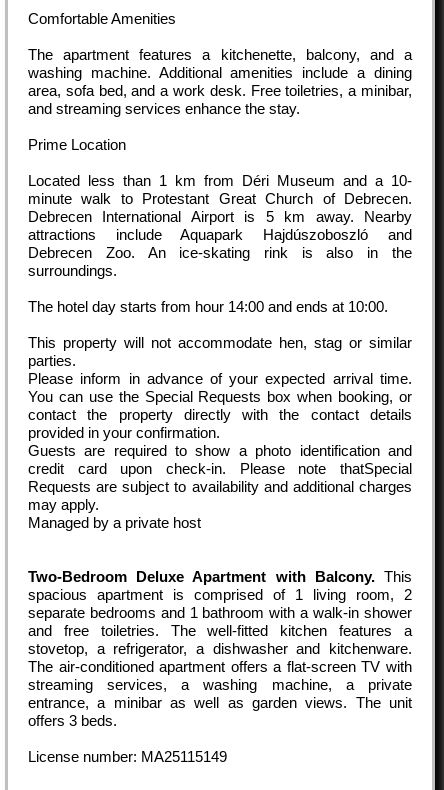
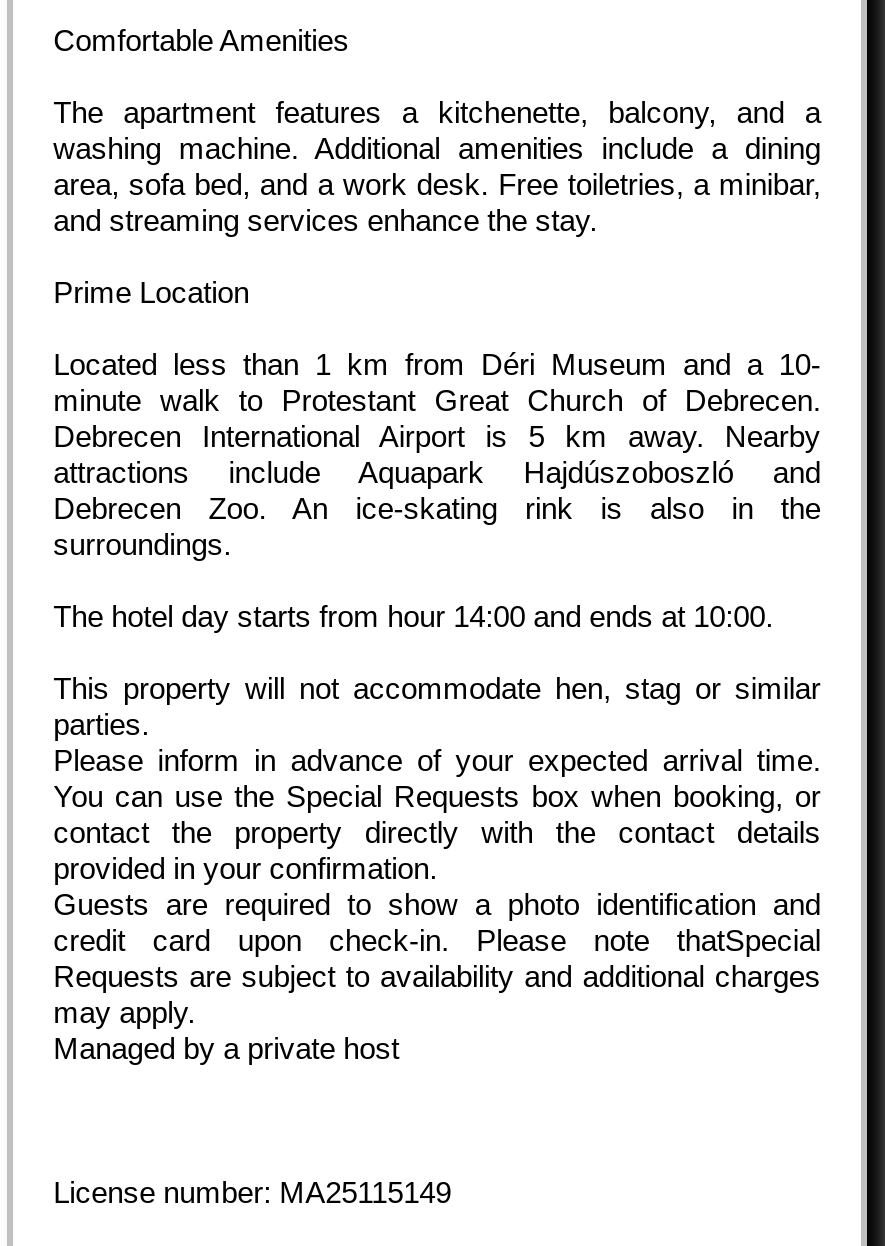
- Two-Bedroom Deluxe Apartment with Balcony. This
- spacious apartment is comprised of 1 living room, 2
- separate bedrooms and 1 bathroom with a walk-in shower
- and free toiletries. The well-fitted kitchen features a
- stovetop, a refrigerator, a dishwasher and kitchenware.
- The air-conditioned apartment offers a flat-screen TV with
- streaming services, a washing machine, a private
- entrance, a minibar as well as garden views. The unit
- offers 3 beds.
